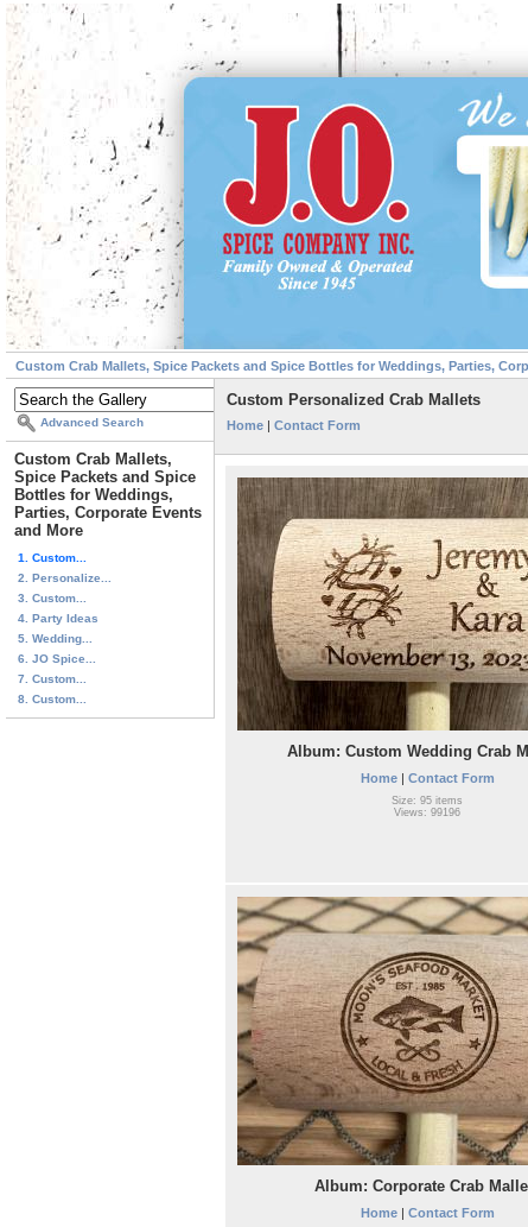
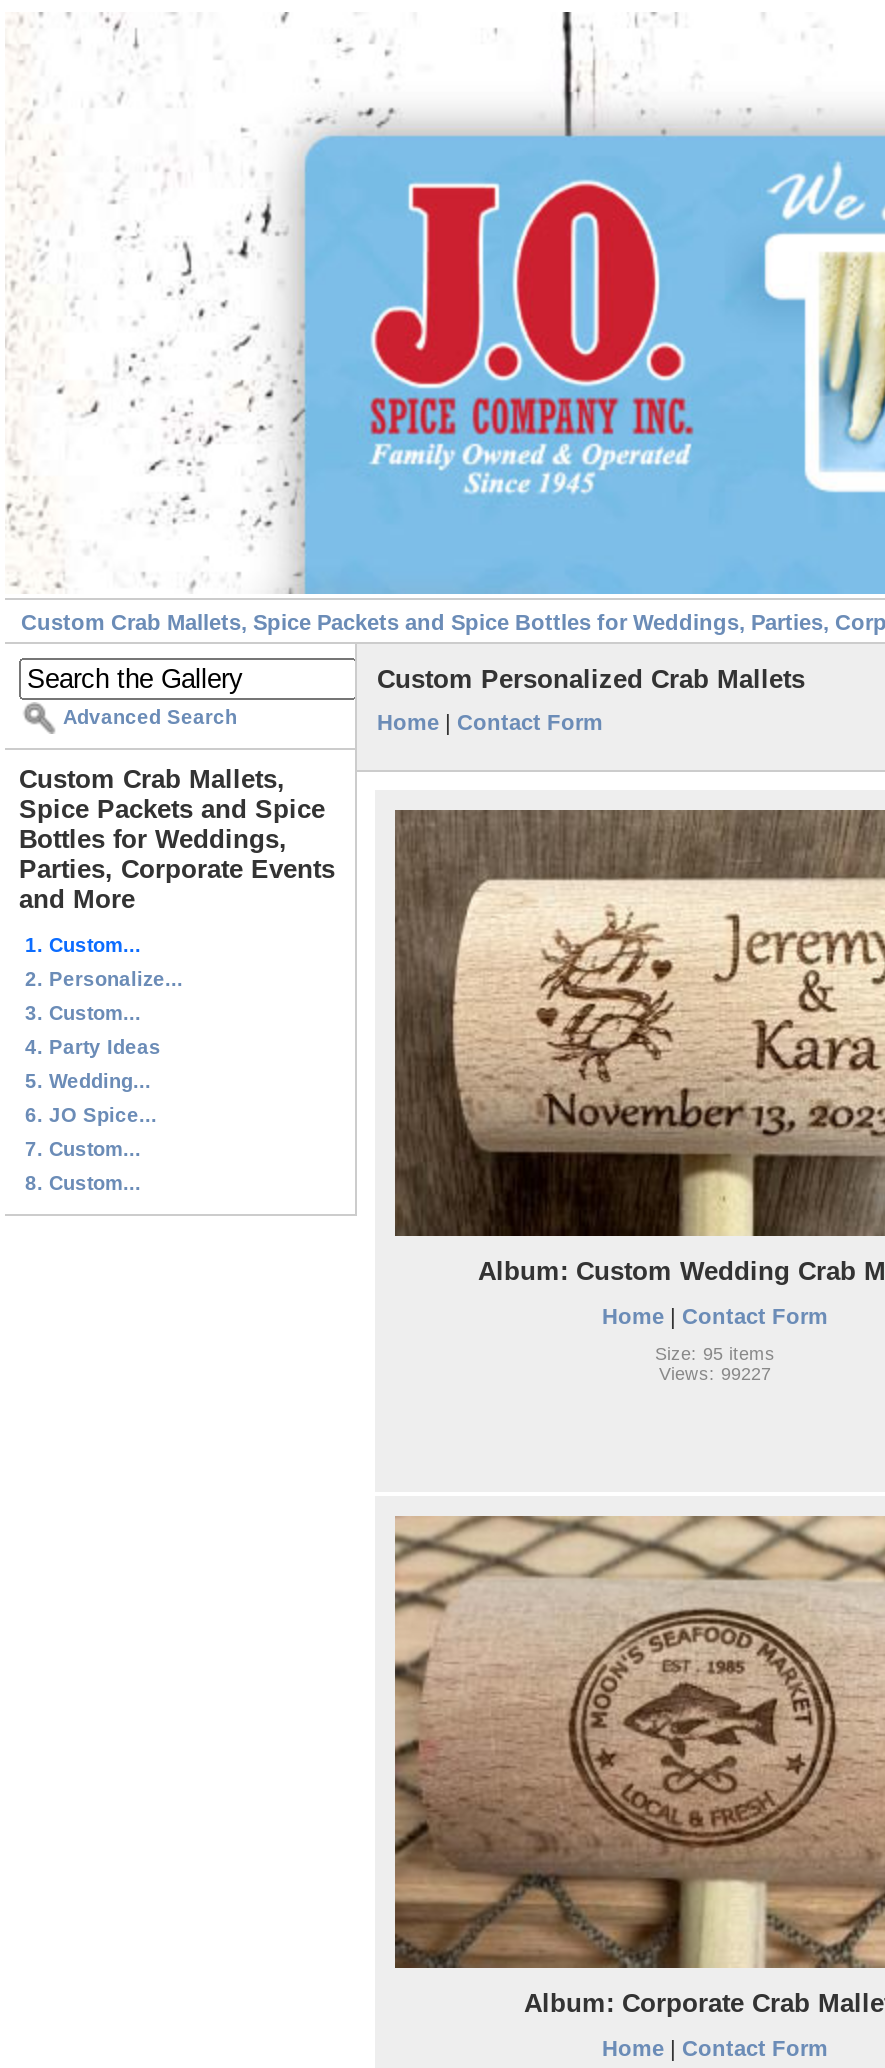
- Views: 99196
+ Views: 99227
